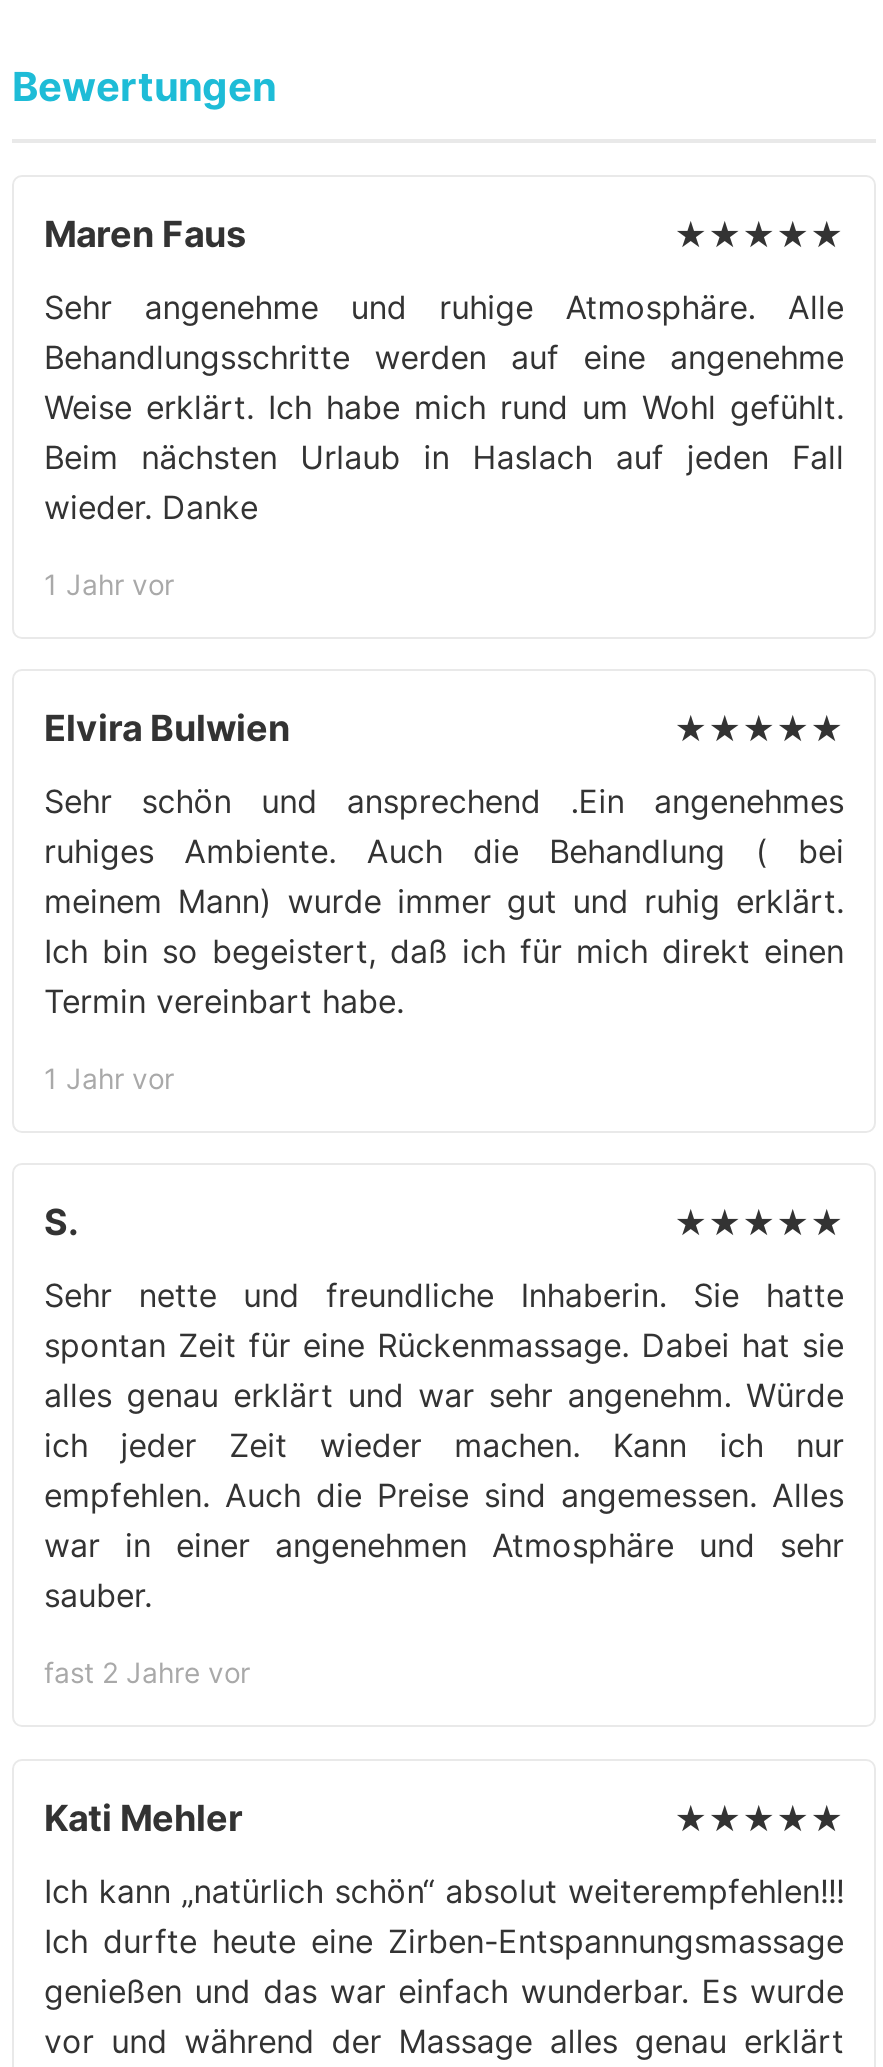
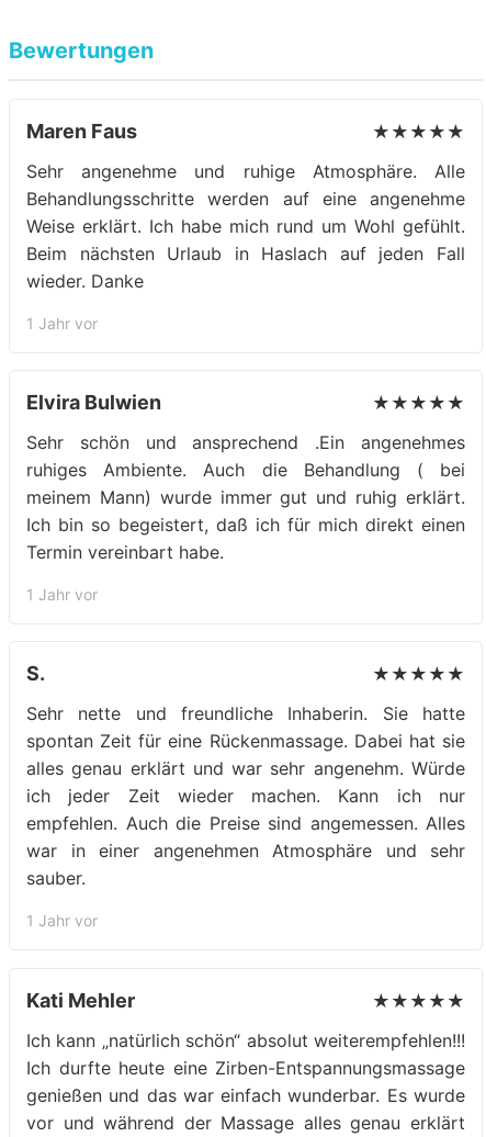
- fast 2 Jahre vor
+ 1 Jahr vor
